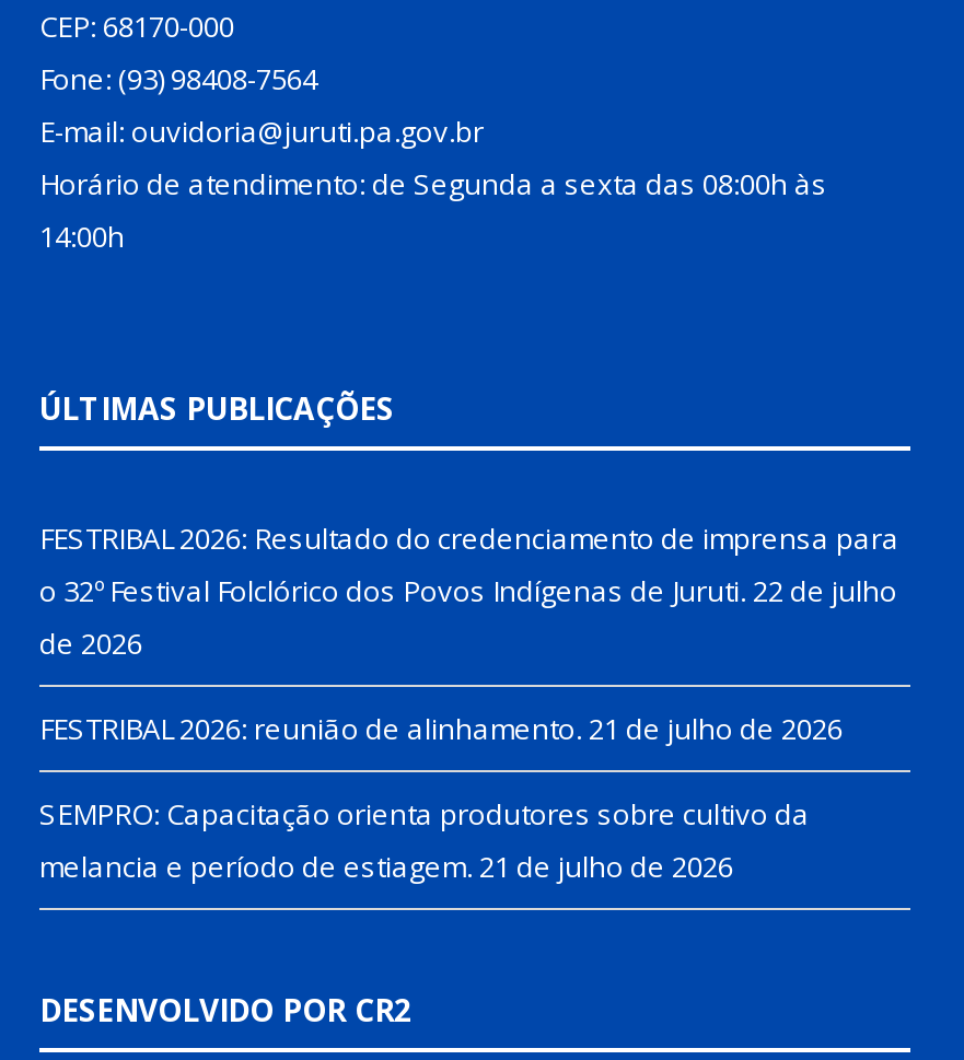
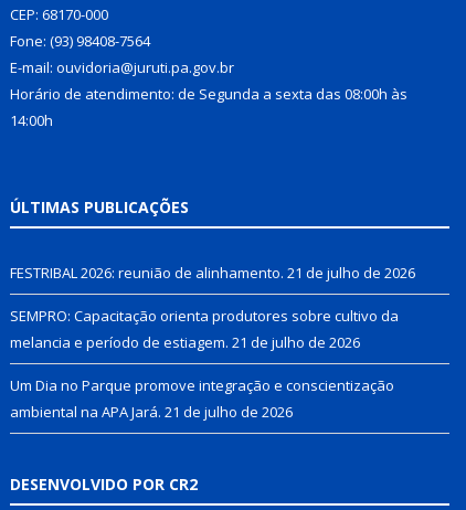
- FESTRIBAL 2026: Resultado do credenciamento de imprensa para
- o 32º Festival Folclórico dos Povos Indígenas de Juruti. 22 de julho
- de 2026

moved up: FESTRIBAL 2026: reunião de alinhamento. 21 de julho de 2026 | SEMPRO: Capacitação orienta produtores sobre cultivo da | melancia e período de estiagem. 21 de julho de 2026

+ Um Dia no Parque promove integração e conscientização
+ ambiental na APA Jará. 21 de julho de 2026
